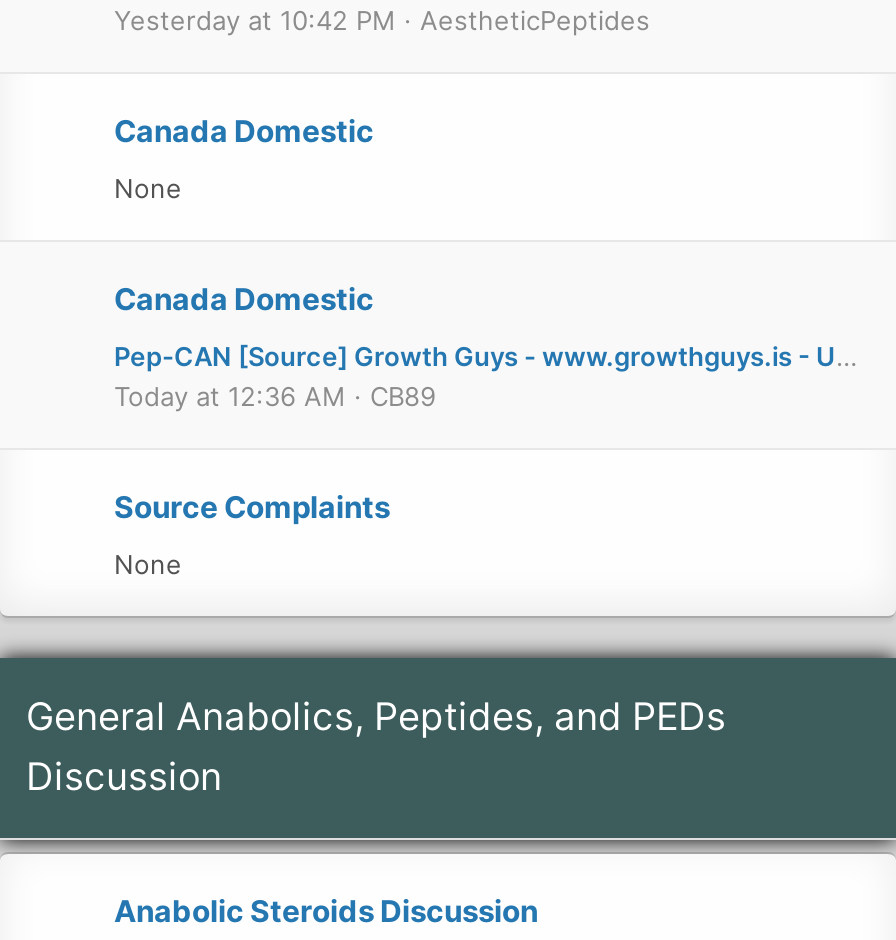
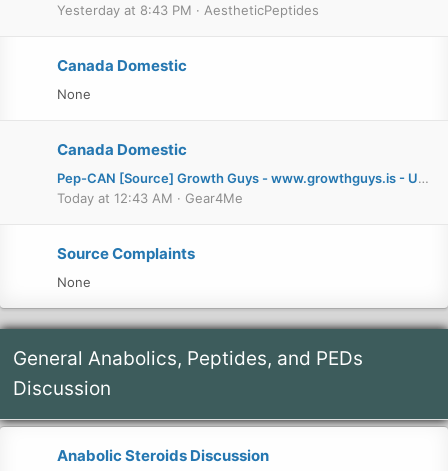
- Yesterday at 10:42 PM
+ Yesterday at 8:43 PM

- Today at 12:36 AM
- CB89
+ Today at 12:43 AM
+ Gear4Me
